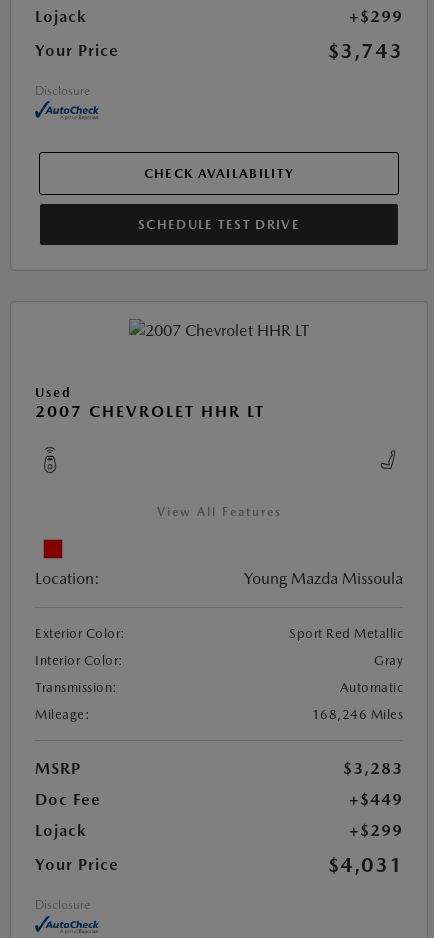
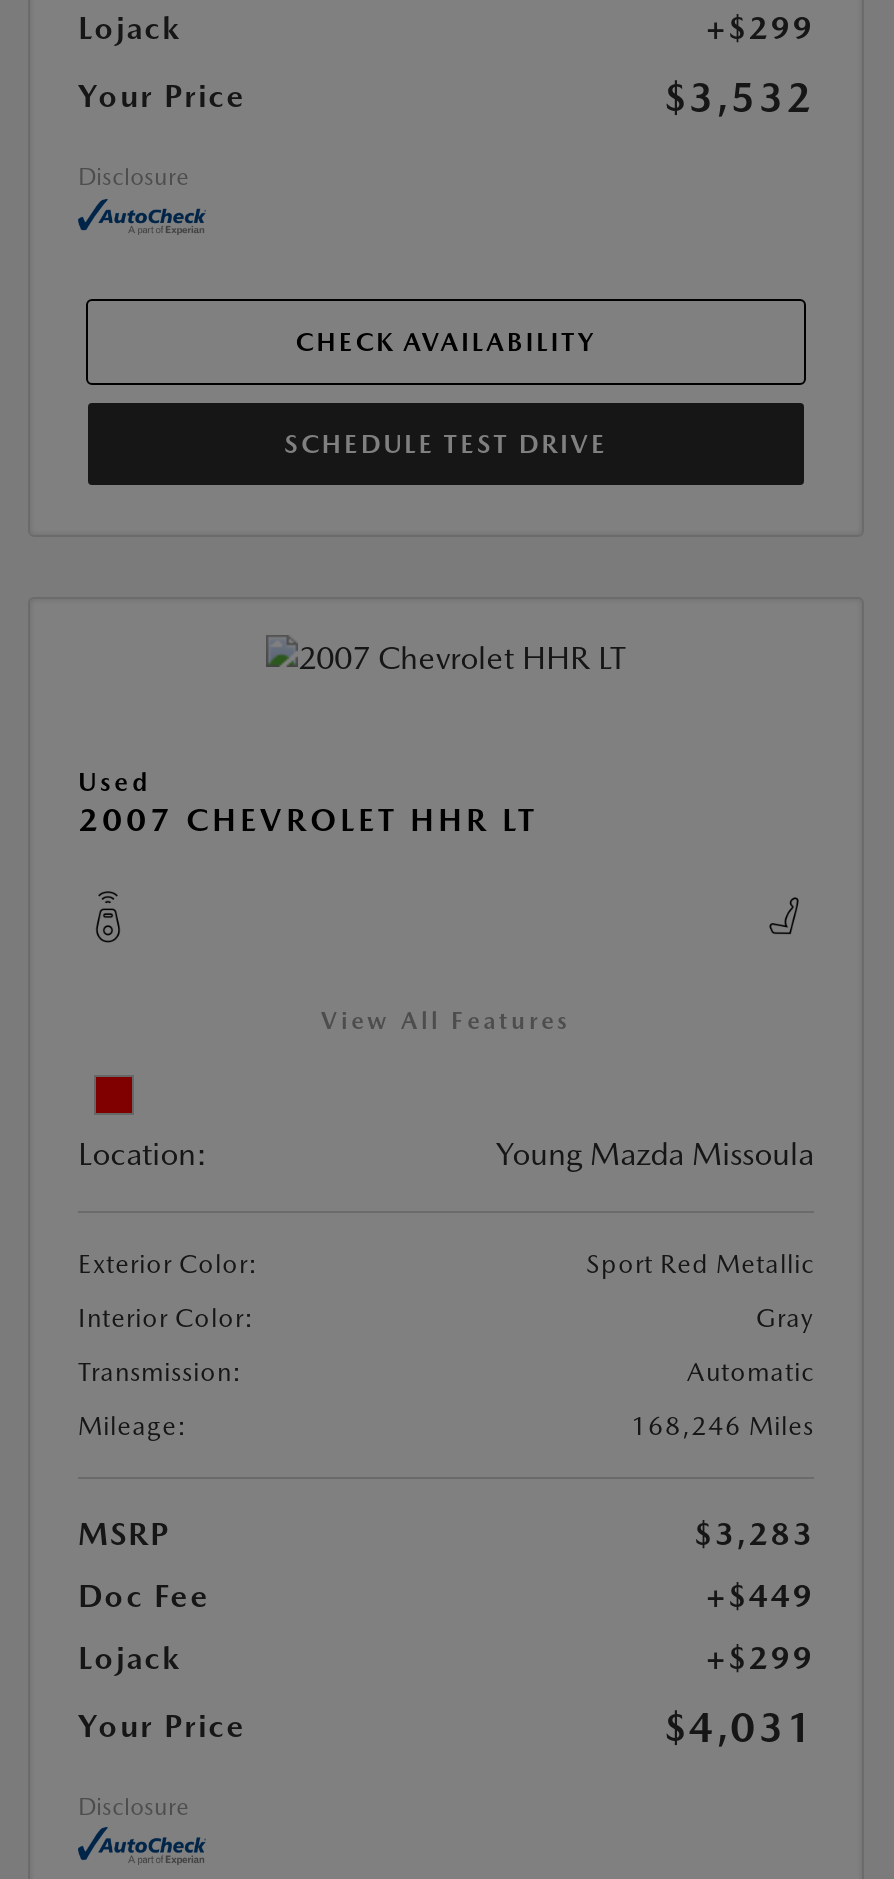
- $3,743
+ $3,532
